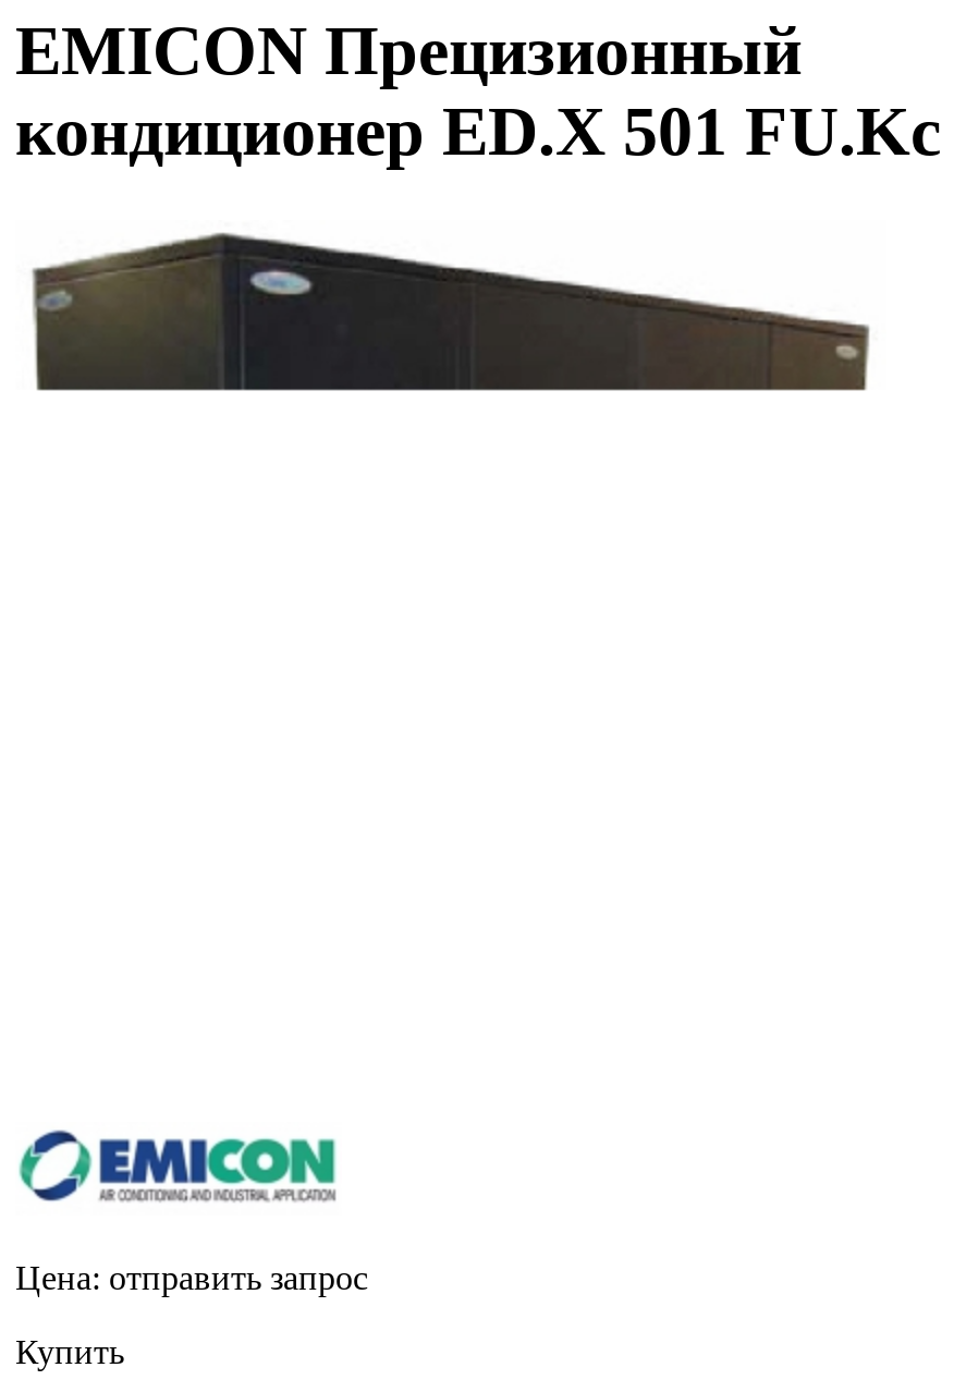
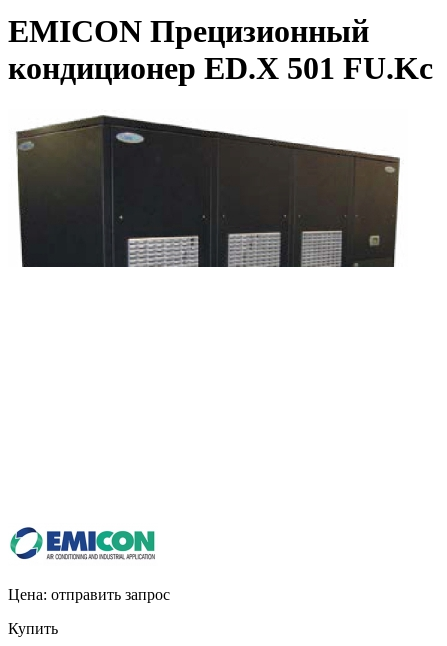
+ [image]
